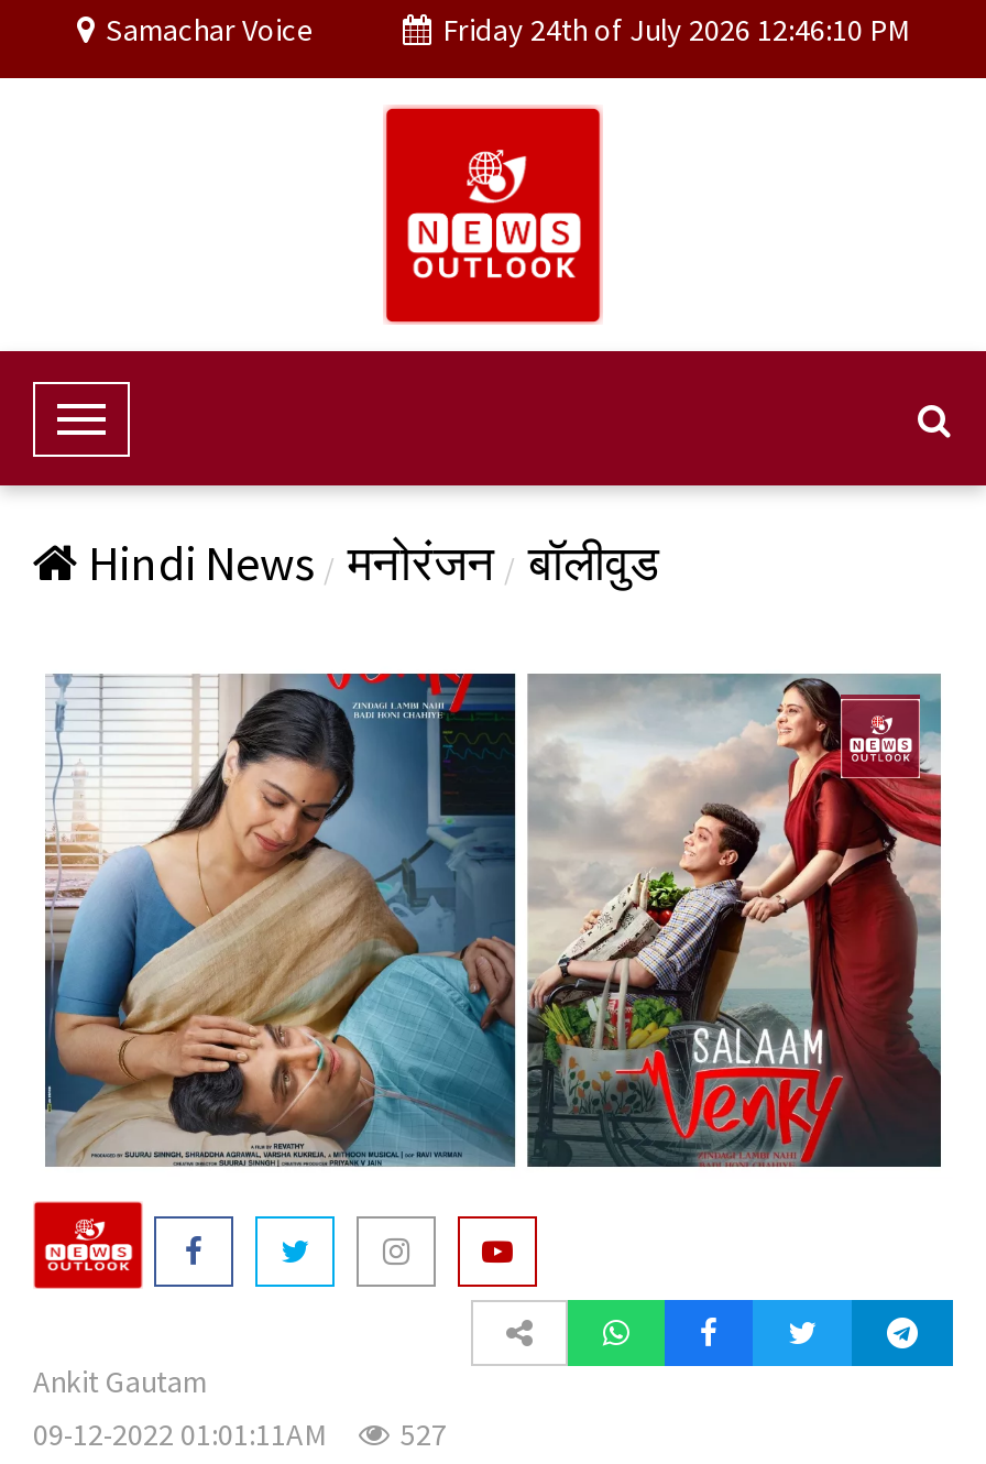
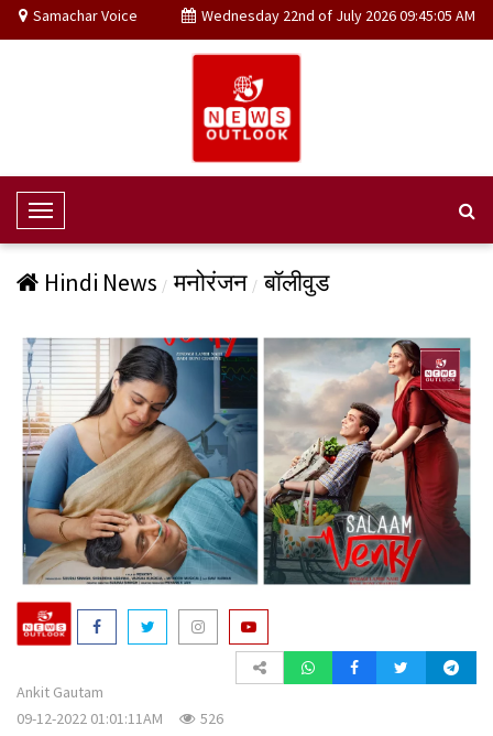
- Friday 24th of July 2026 12:46:10 PM
+ Wednesday 22nd of July 2026 09:45:05 AM

- 09-12-2022 01:01:11AM 527
+ 09-12-2022 01:01:11AM 526
